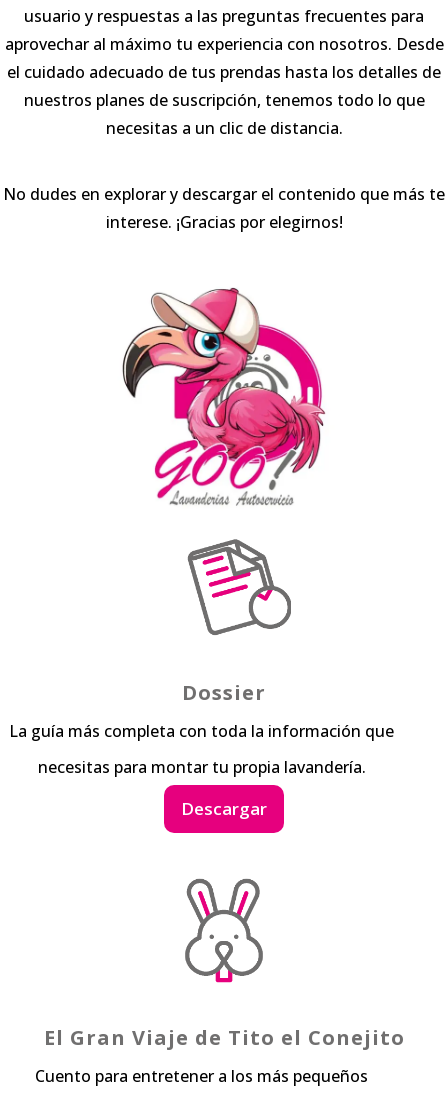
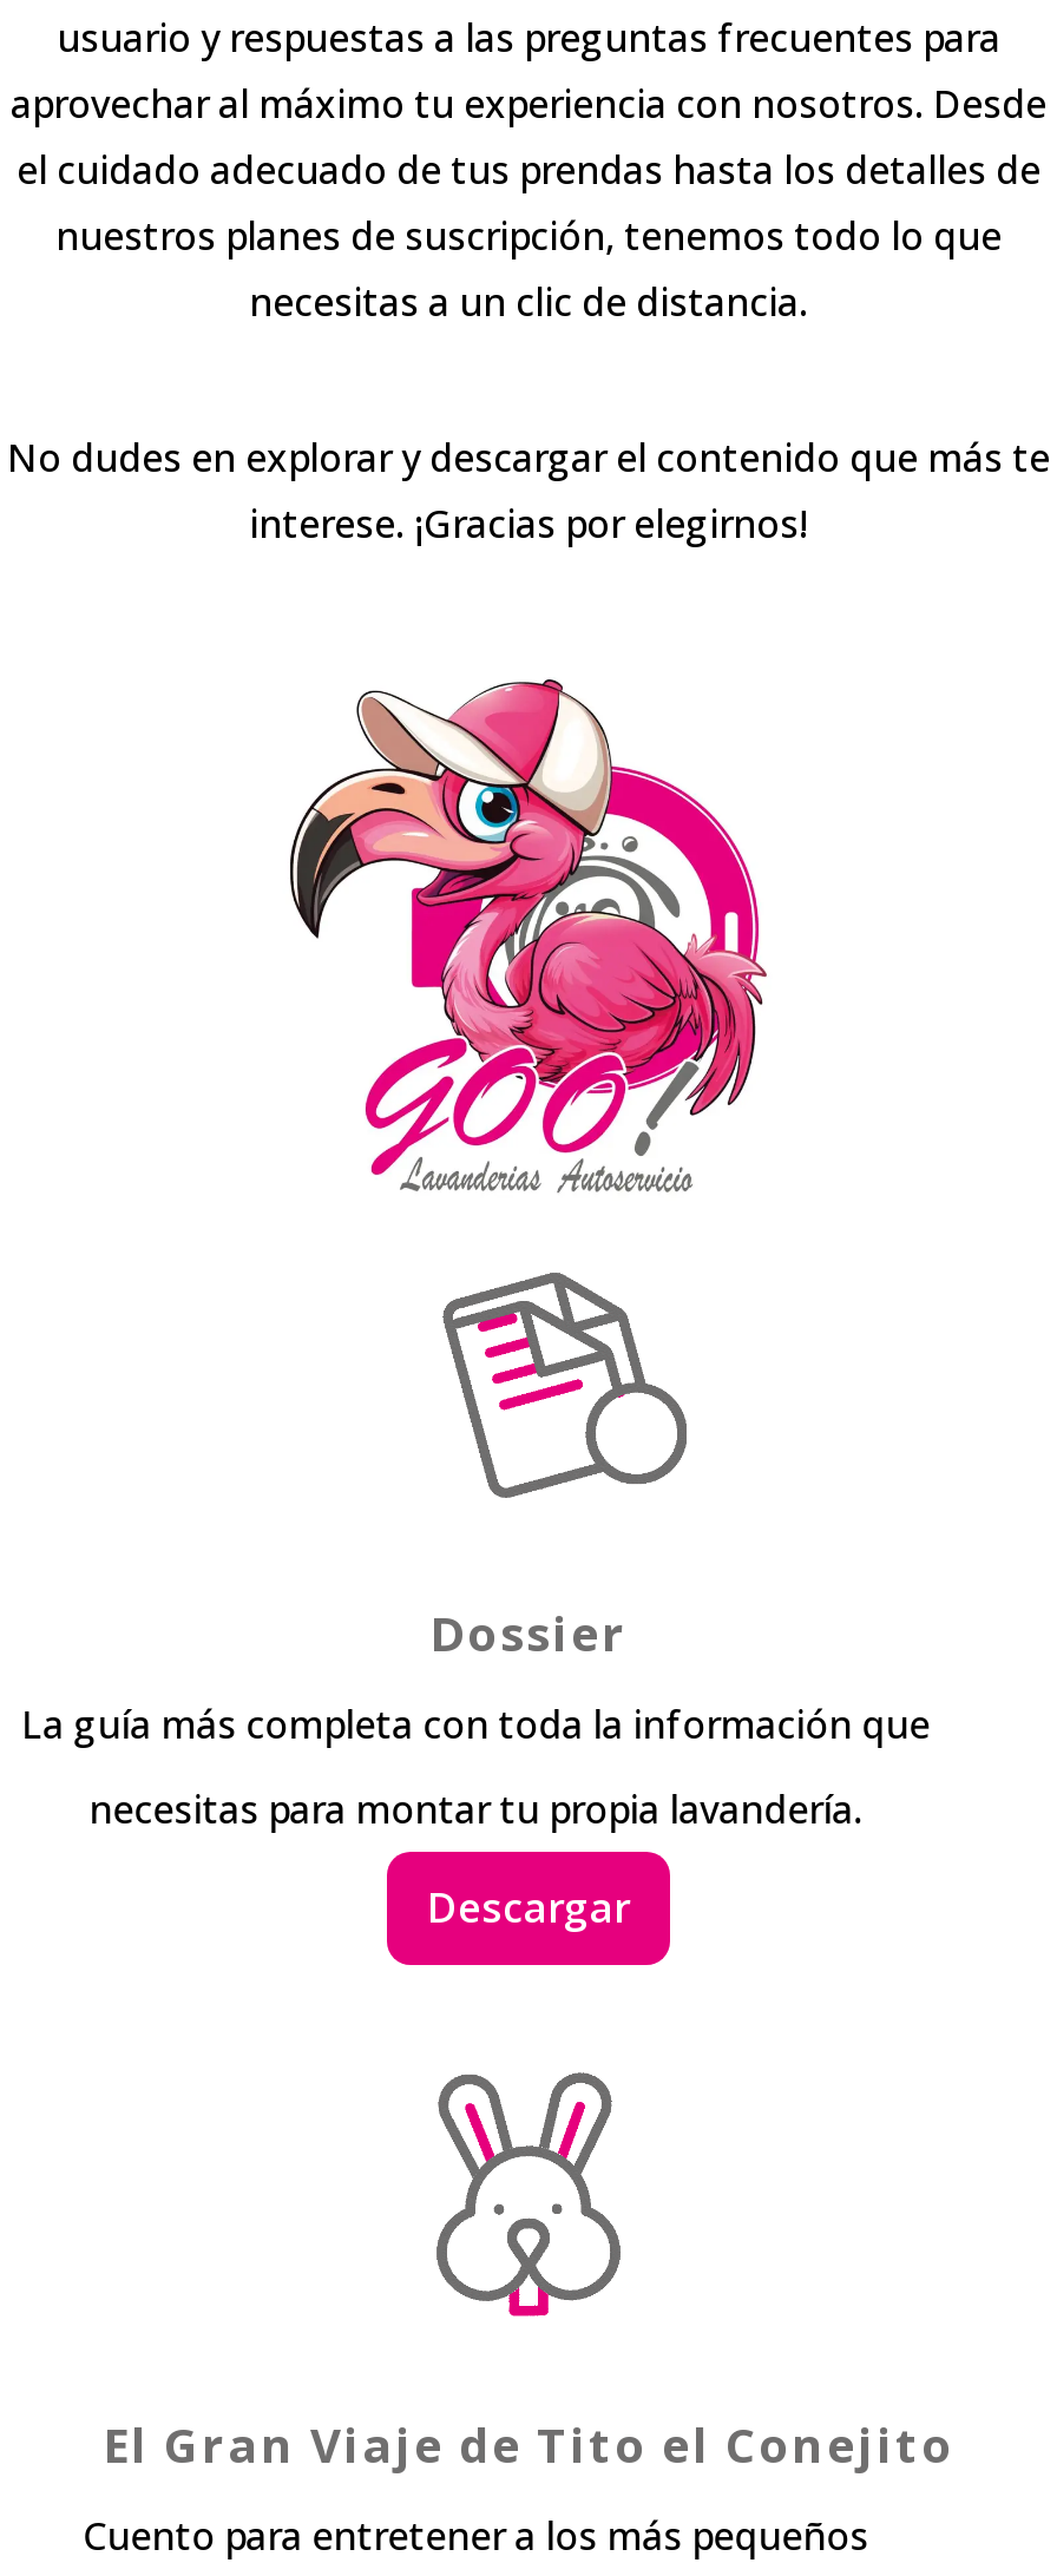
- [image]
+ [image]
